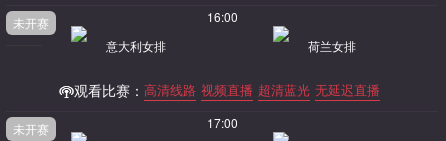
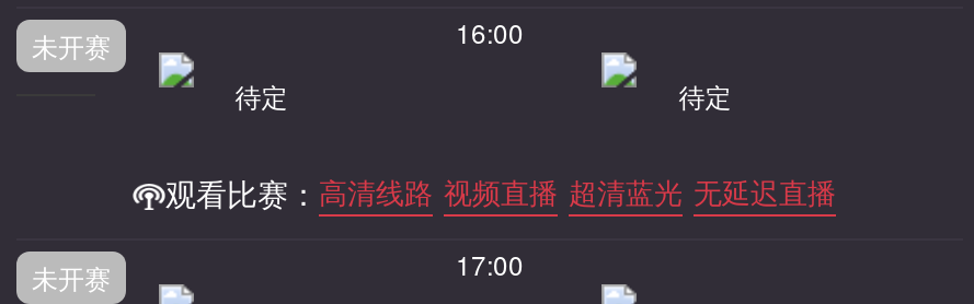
- 意大利女排
- 荷兰女排
+ 待定
+ 待定
